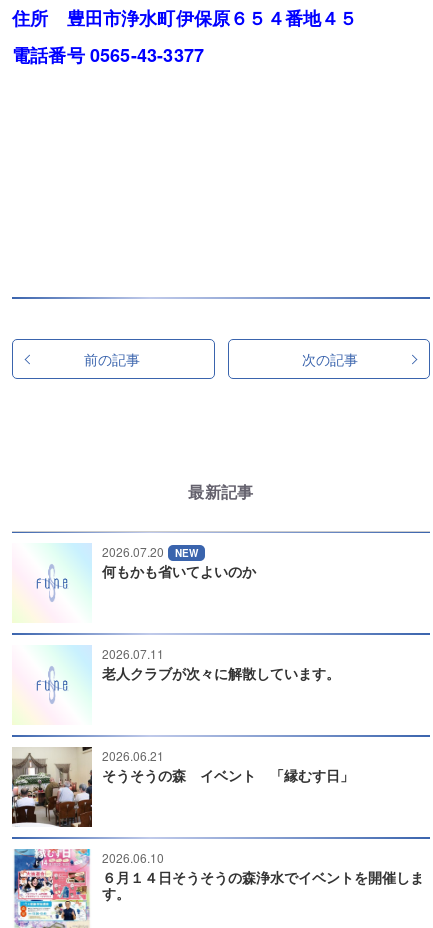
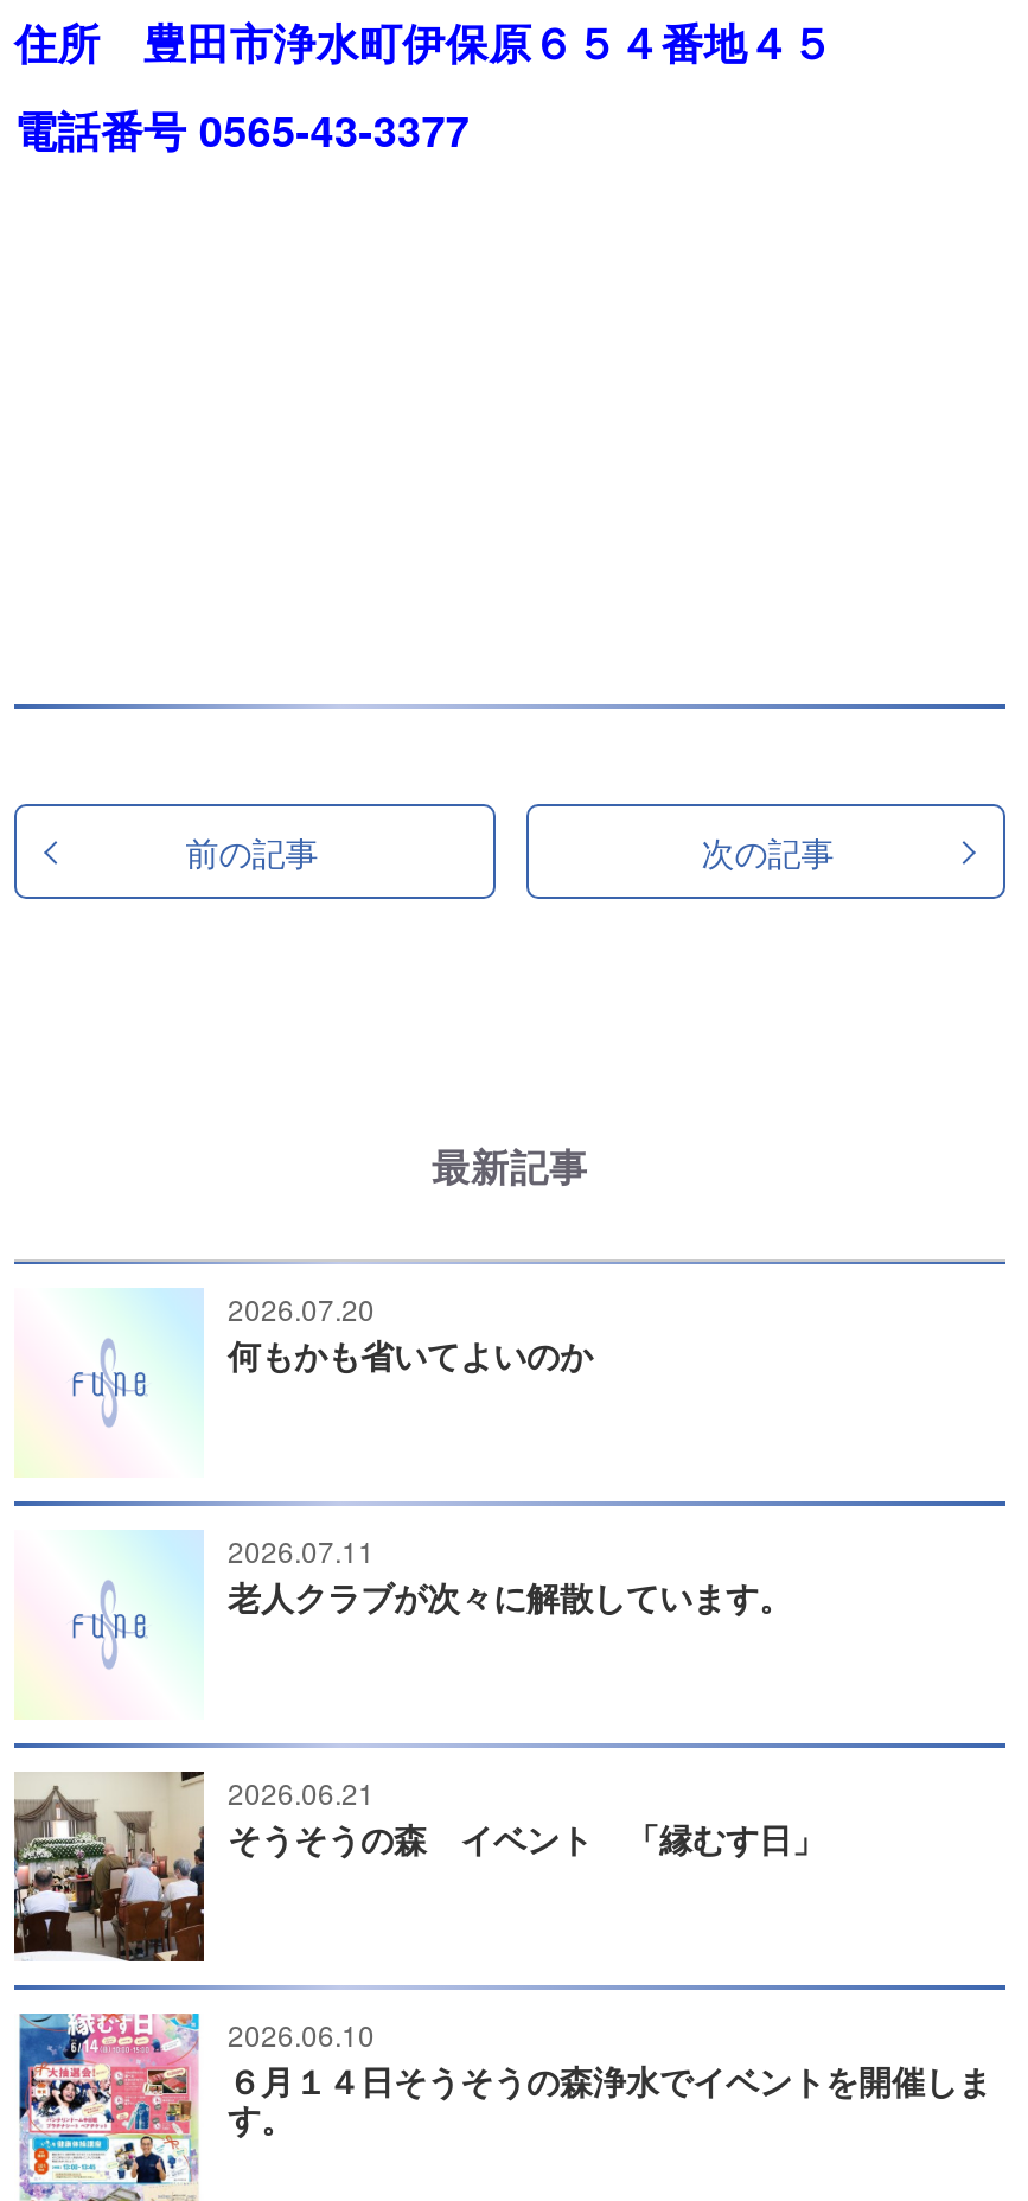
- NEW
